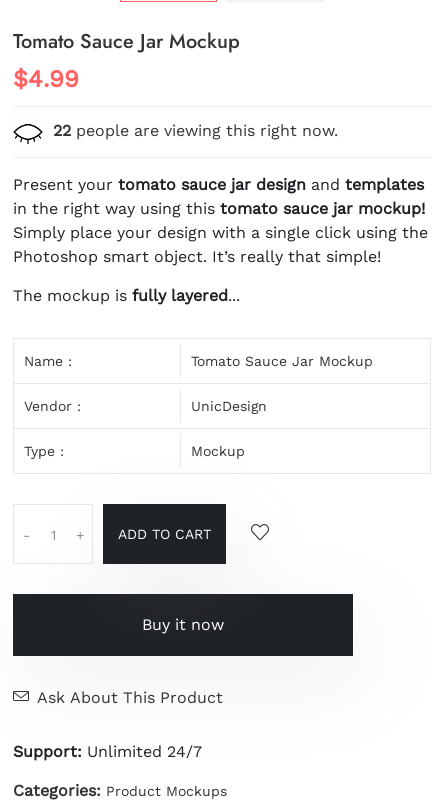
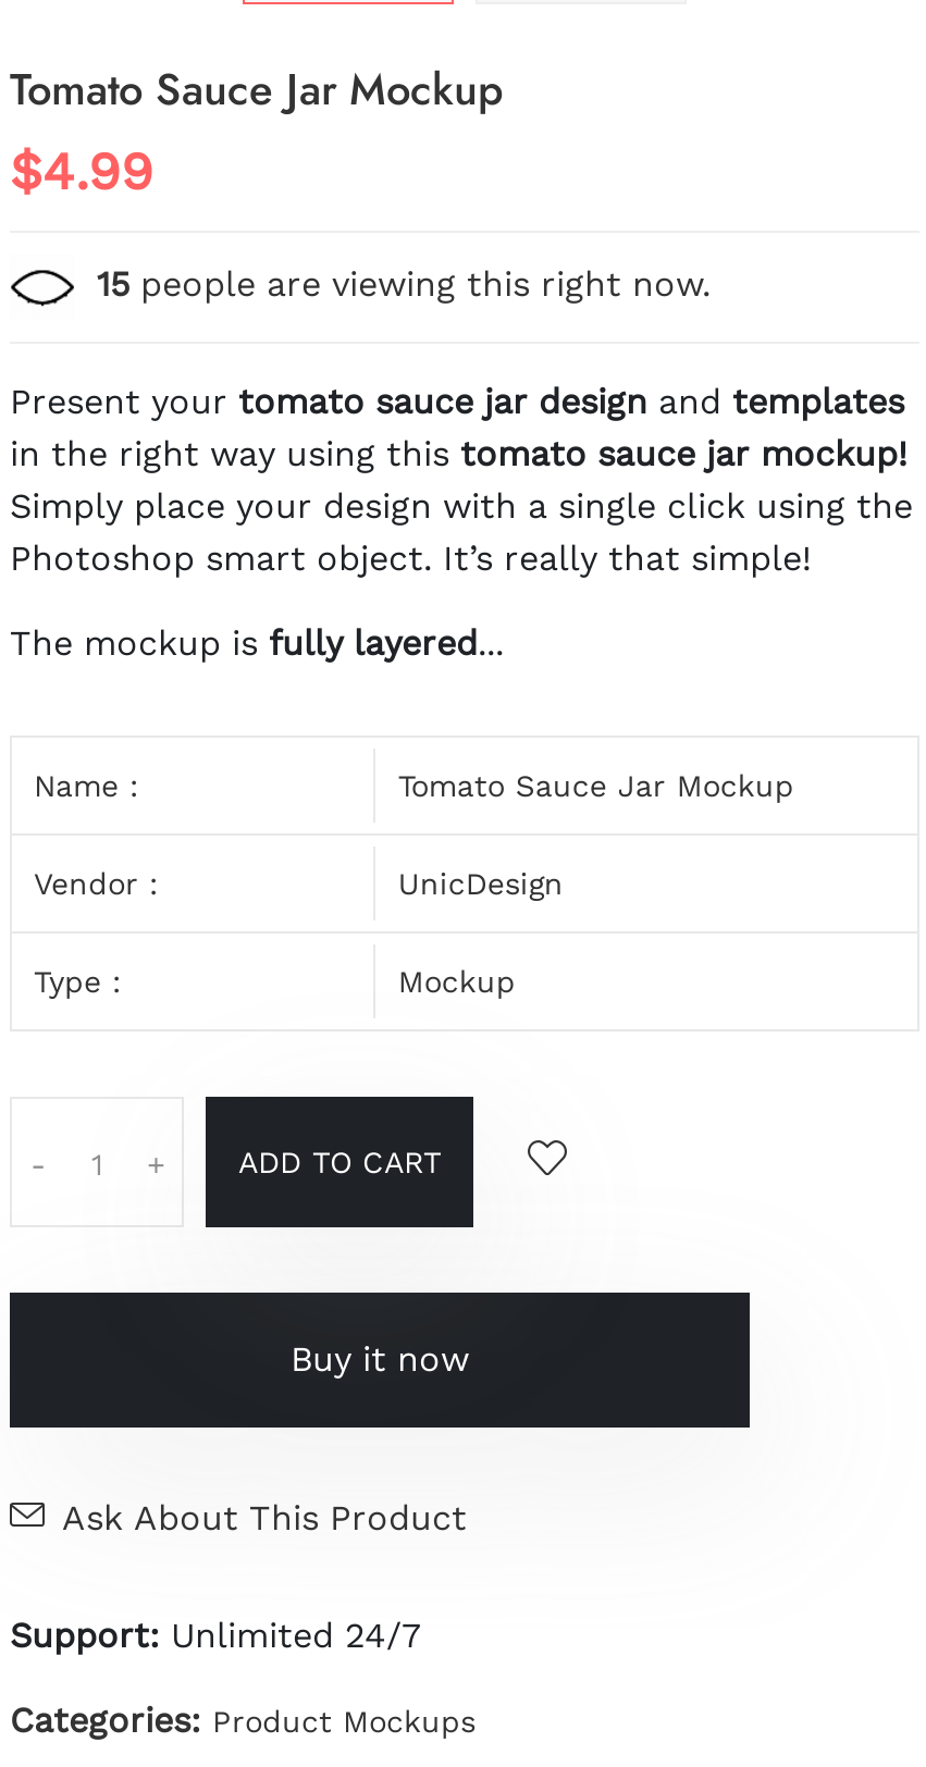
- 22 people are viewing this right now.
+ 15 people are viewing this right now.
